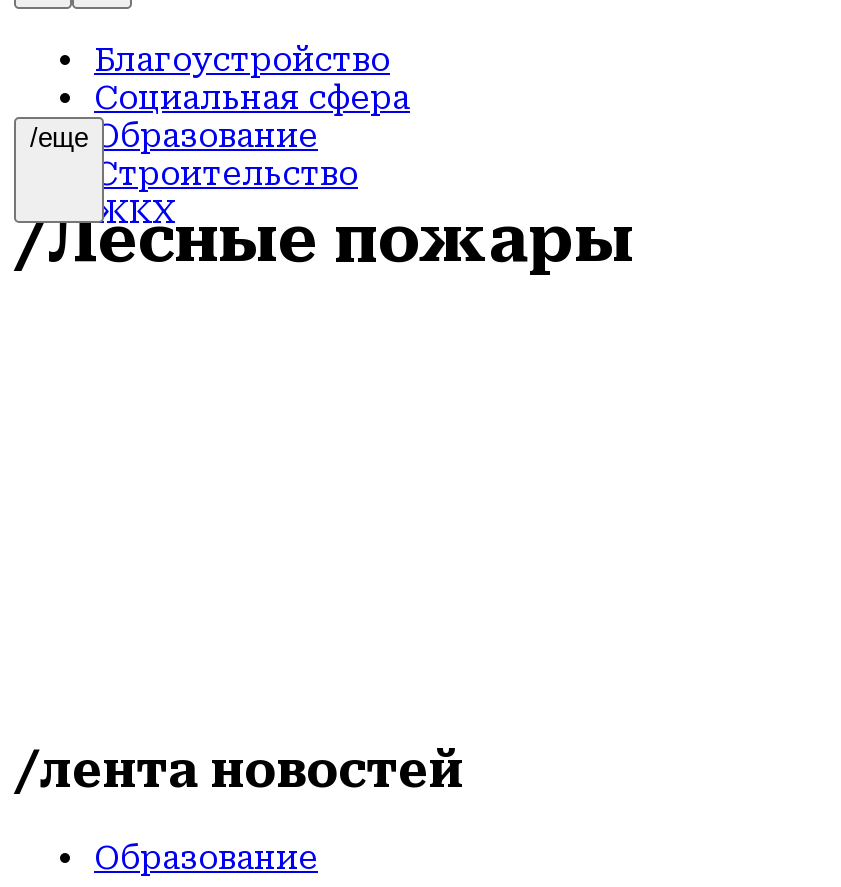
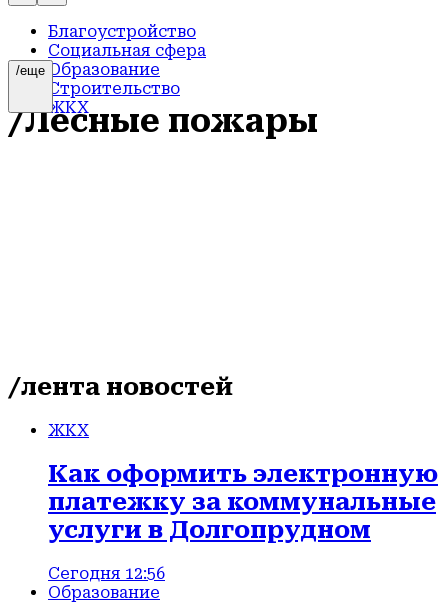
+ ЖКХ
+ Как оформить электронную
+ платежку за коммунальные
+ услуги в Долгопрудном
+ Сегодня 12:56
